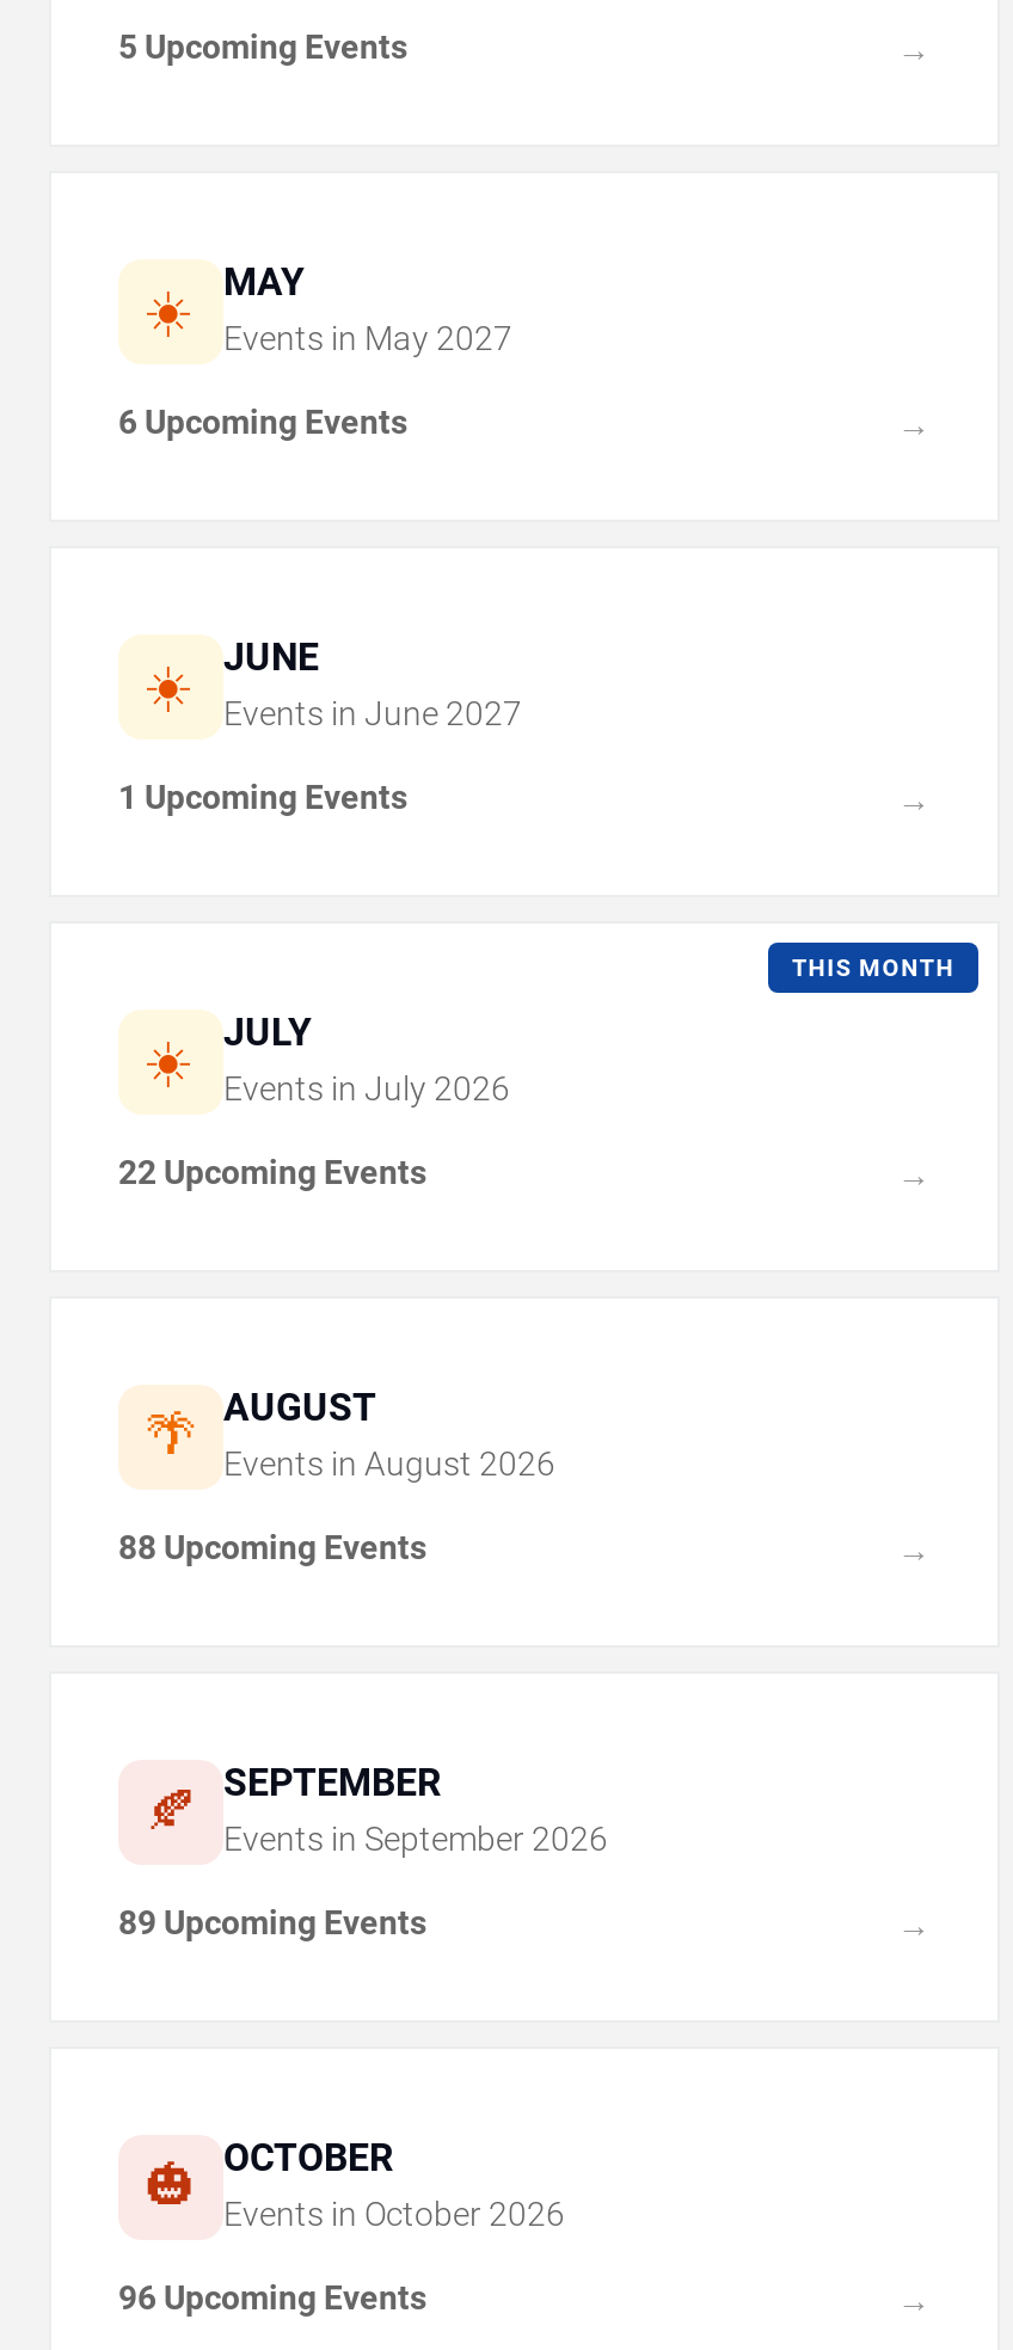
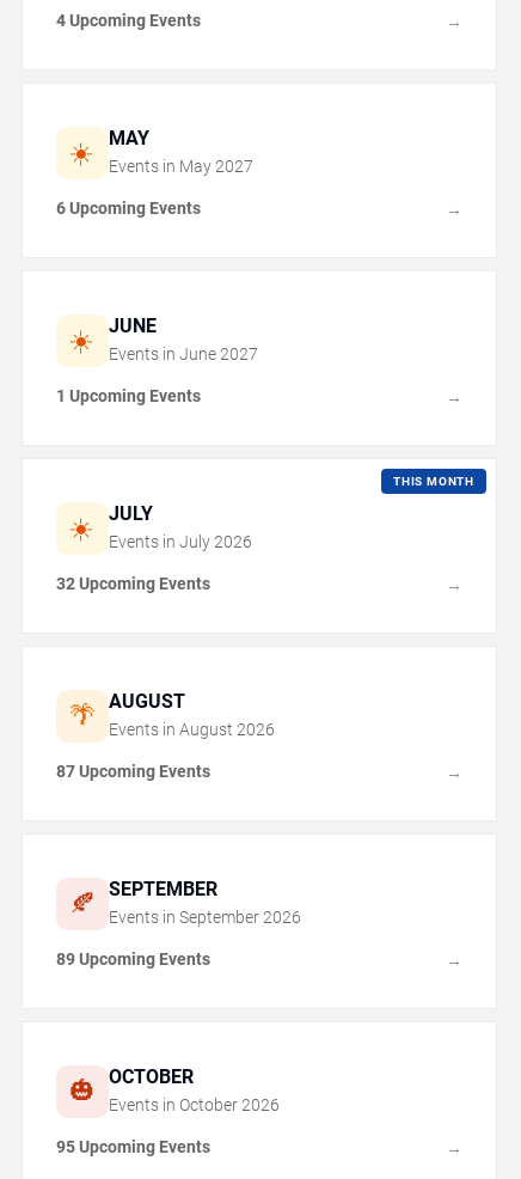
- 5 Upcoming Events
+ 4 Upcoming Events

- 22 Upcoming Events
+ 32 Upcoming Events

- 88 Upcoming Events
+ 87 Upcoming Events

- 96 Upcoming Events
+ 95 Upcoming Events
